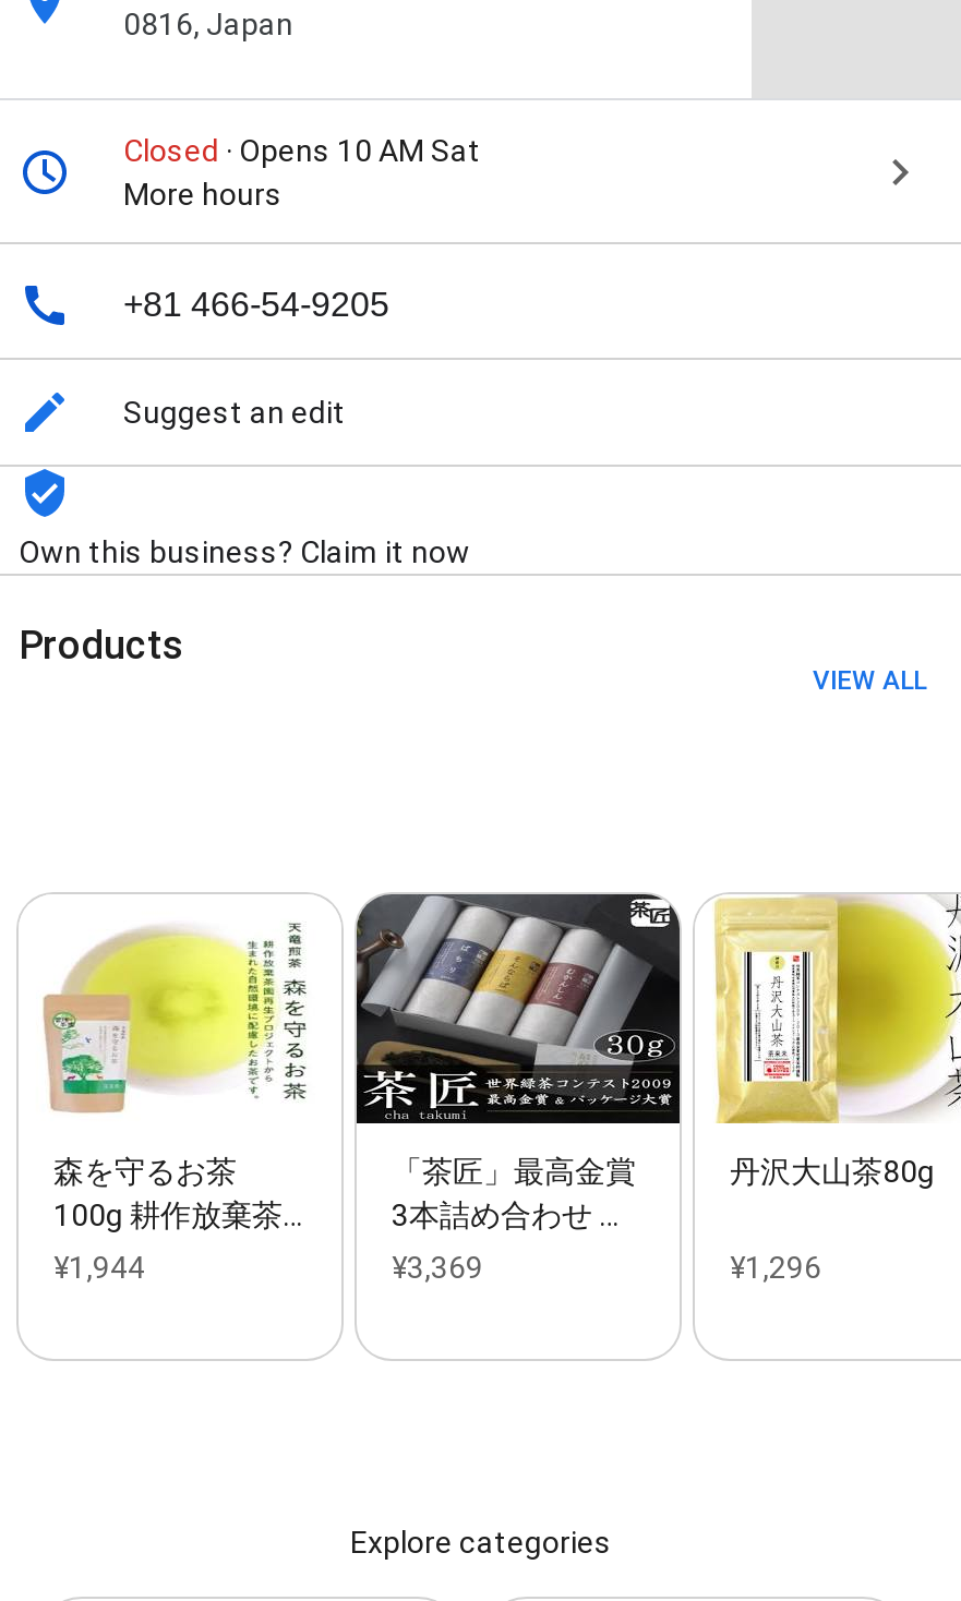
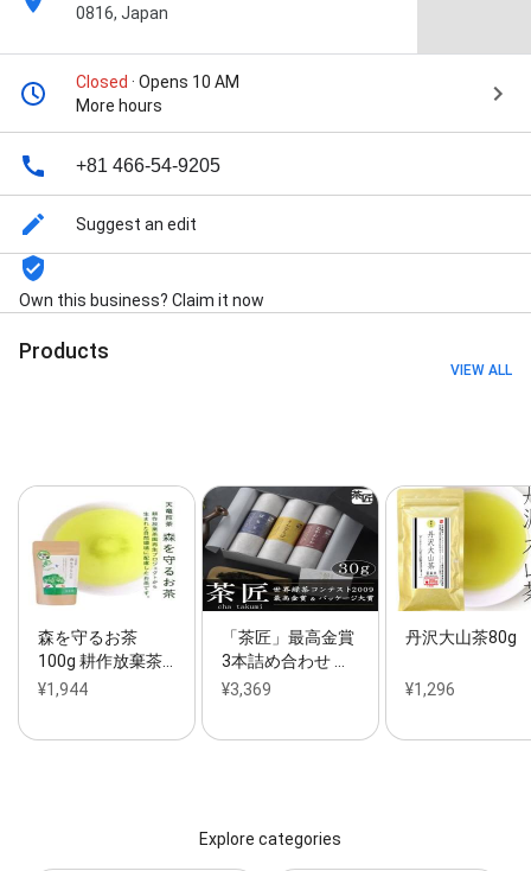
- Closed · Opens 10 AM Sat
+ Closed · Opens 10 AM
